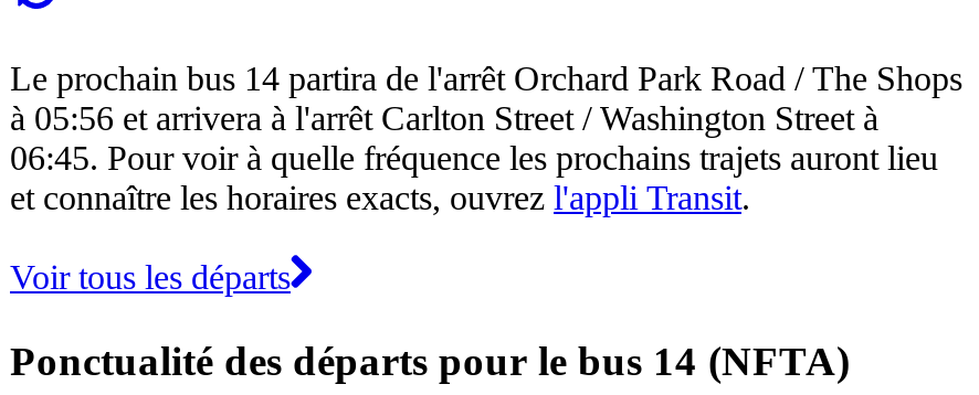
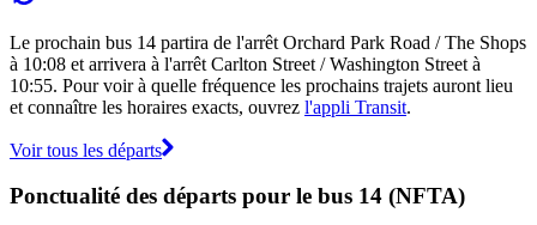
- à 05:56 et arrivera à l'arrêt Carlton Street / Washington Street à
+ à 10:08 et arrivera à l'arrêt Carlton Street / Washington Street à

- 06:45. Pour voir à quelle fréquence les prochains trajets auront lieu
+ 10:55. Pour voir à quelle fréquence les prochains trajets auront lieu
